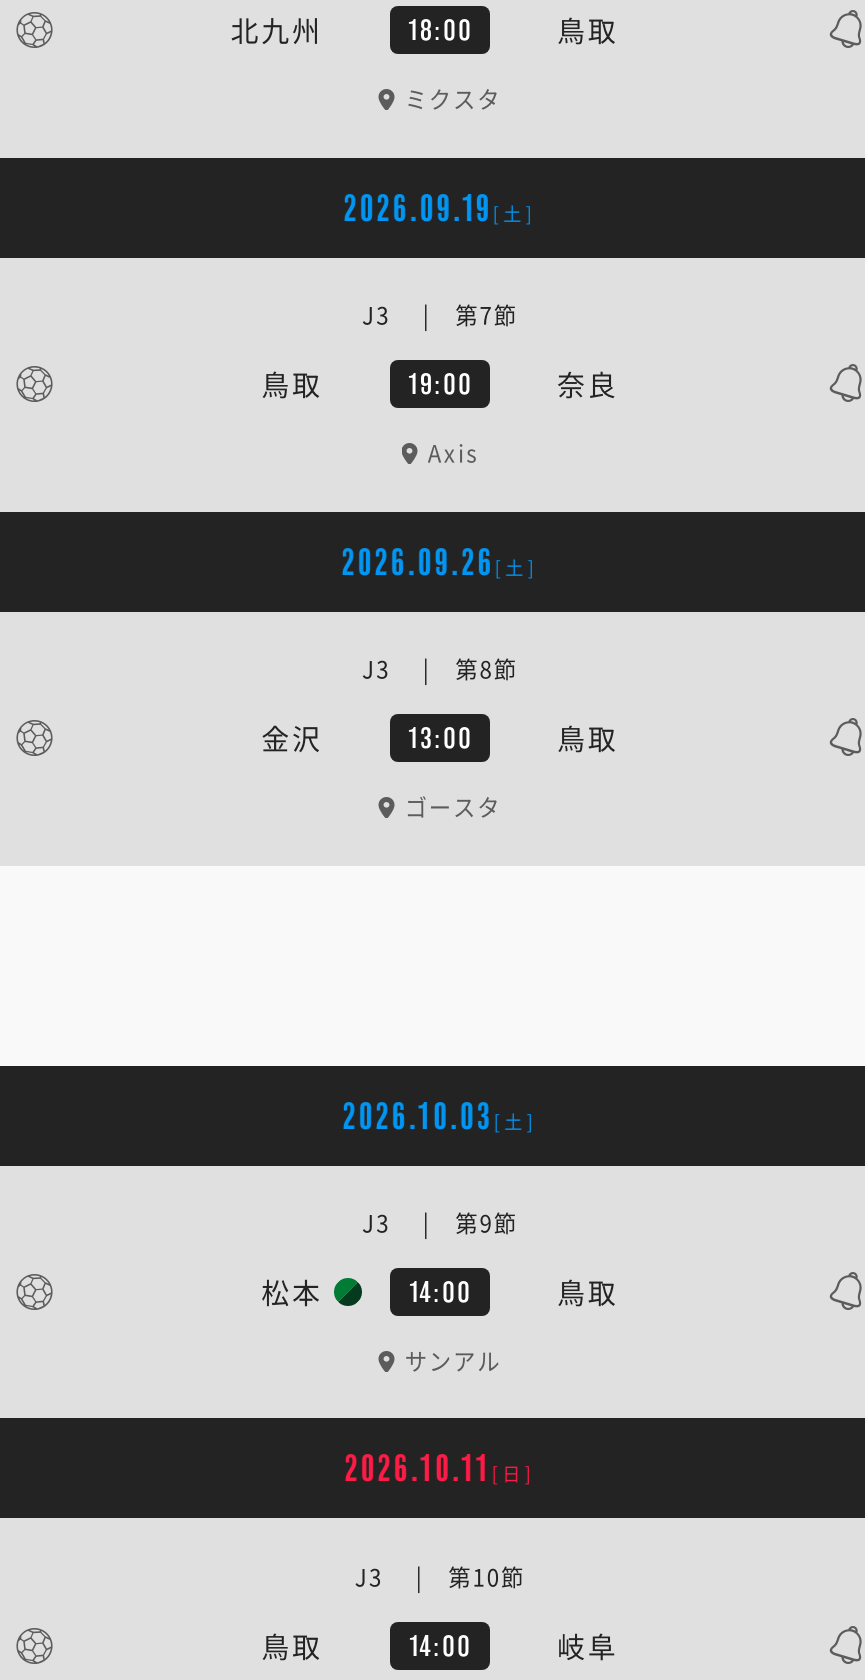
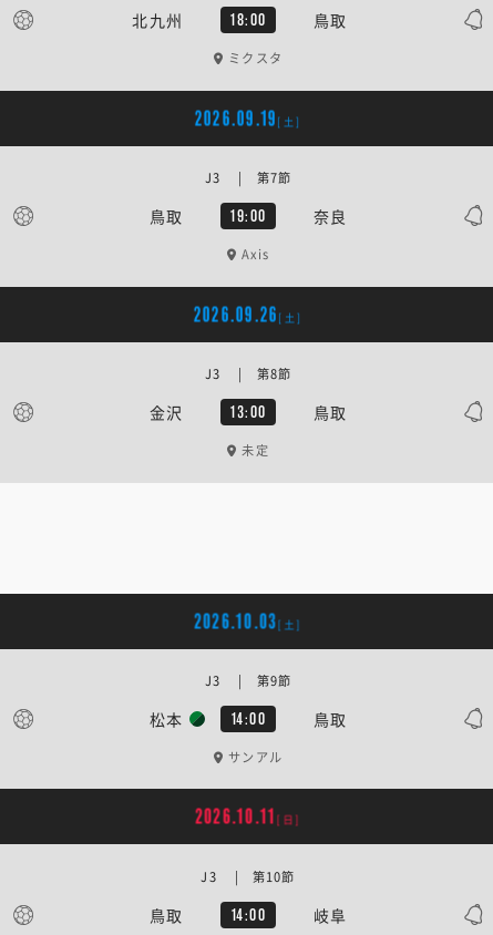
- ゴースタ
+ 未定
